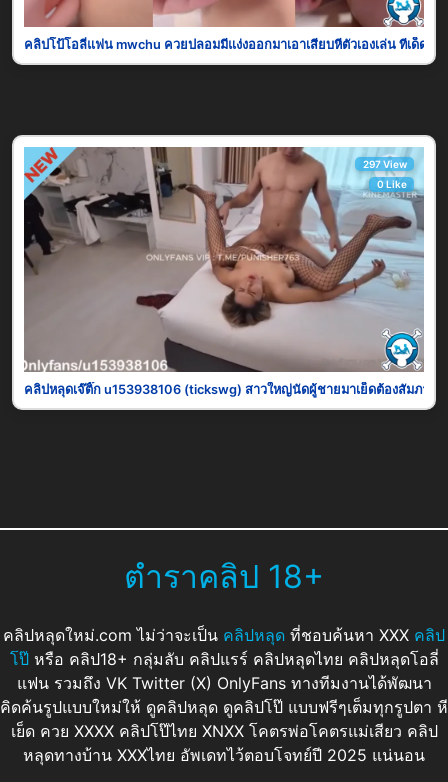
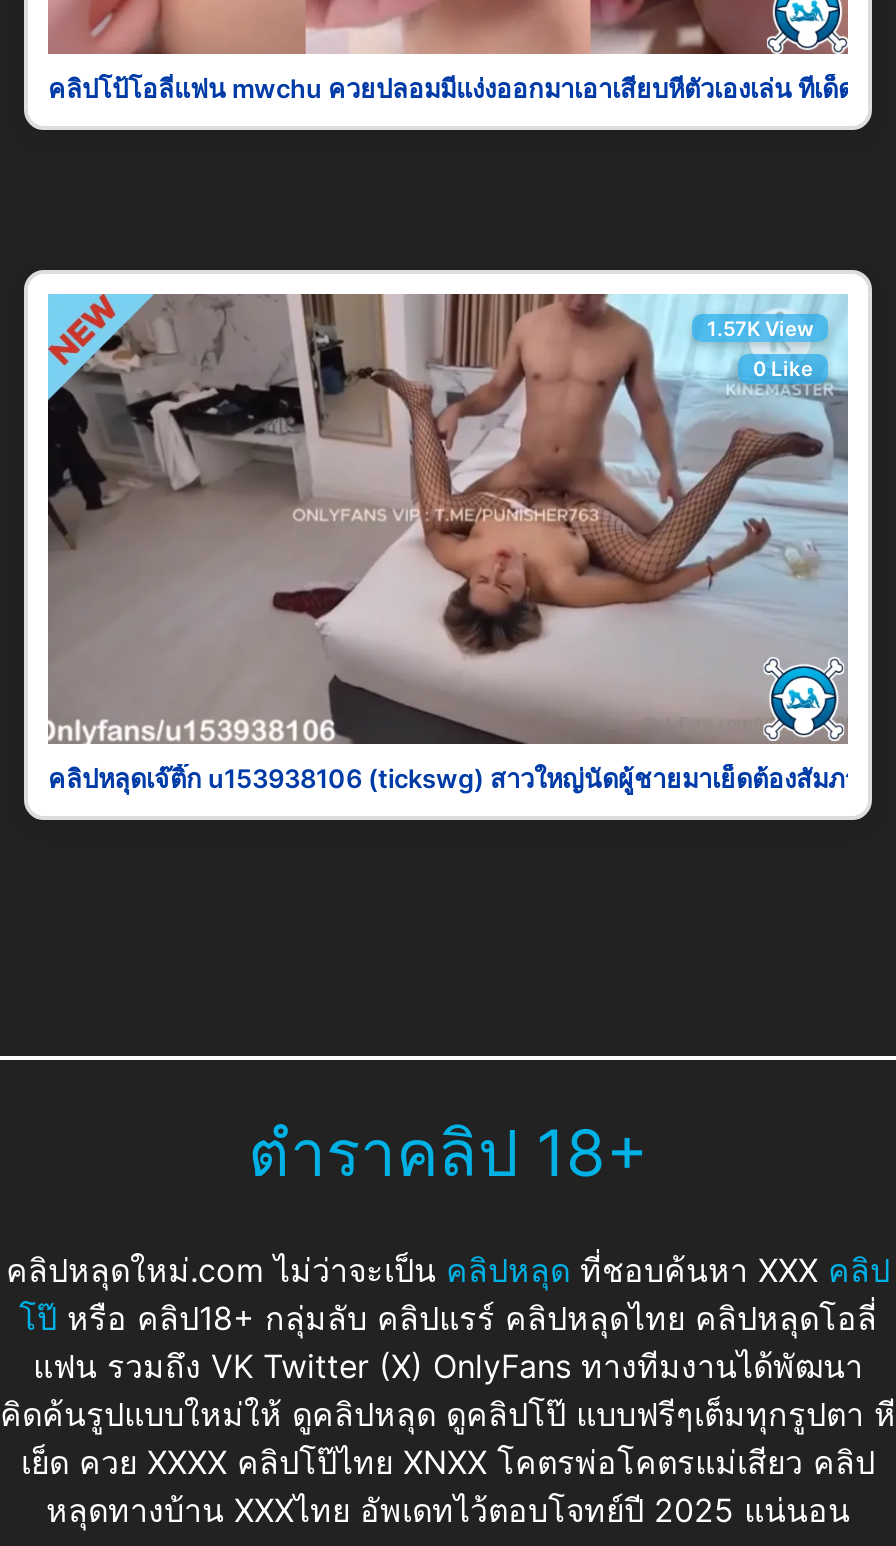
- 297 View
+ 1.57K View
